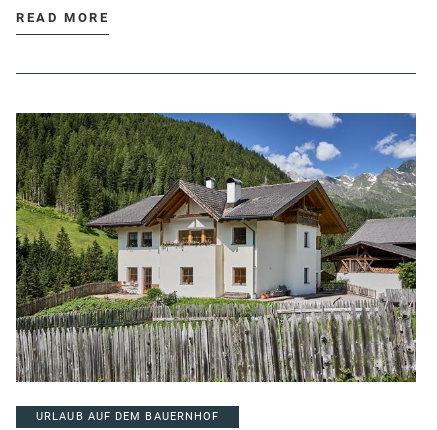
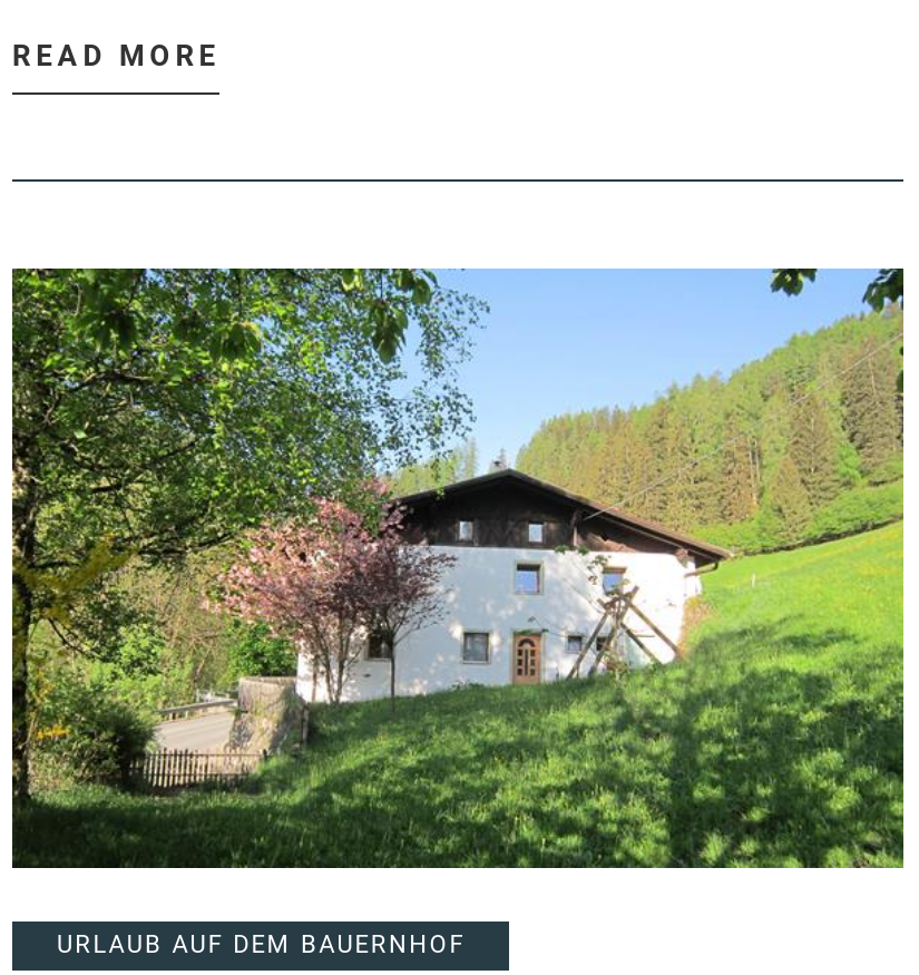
- [image]
+ [image]
